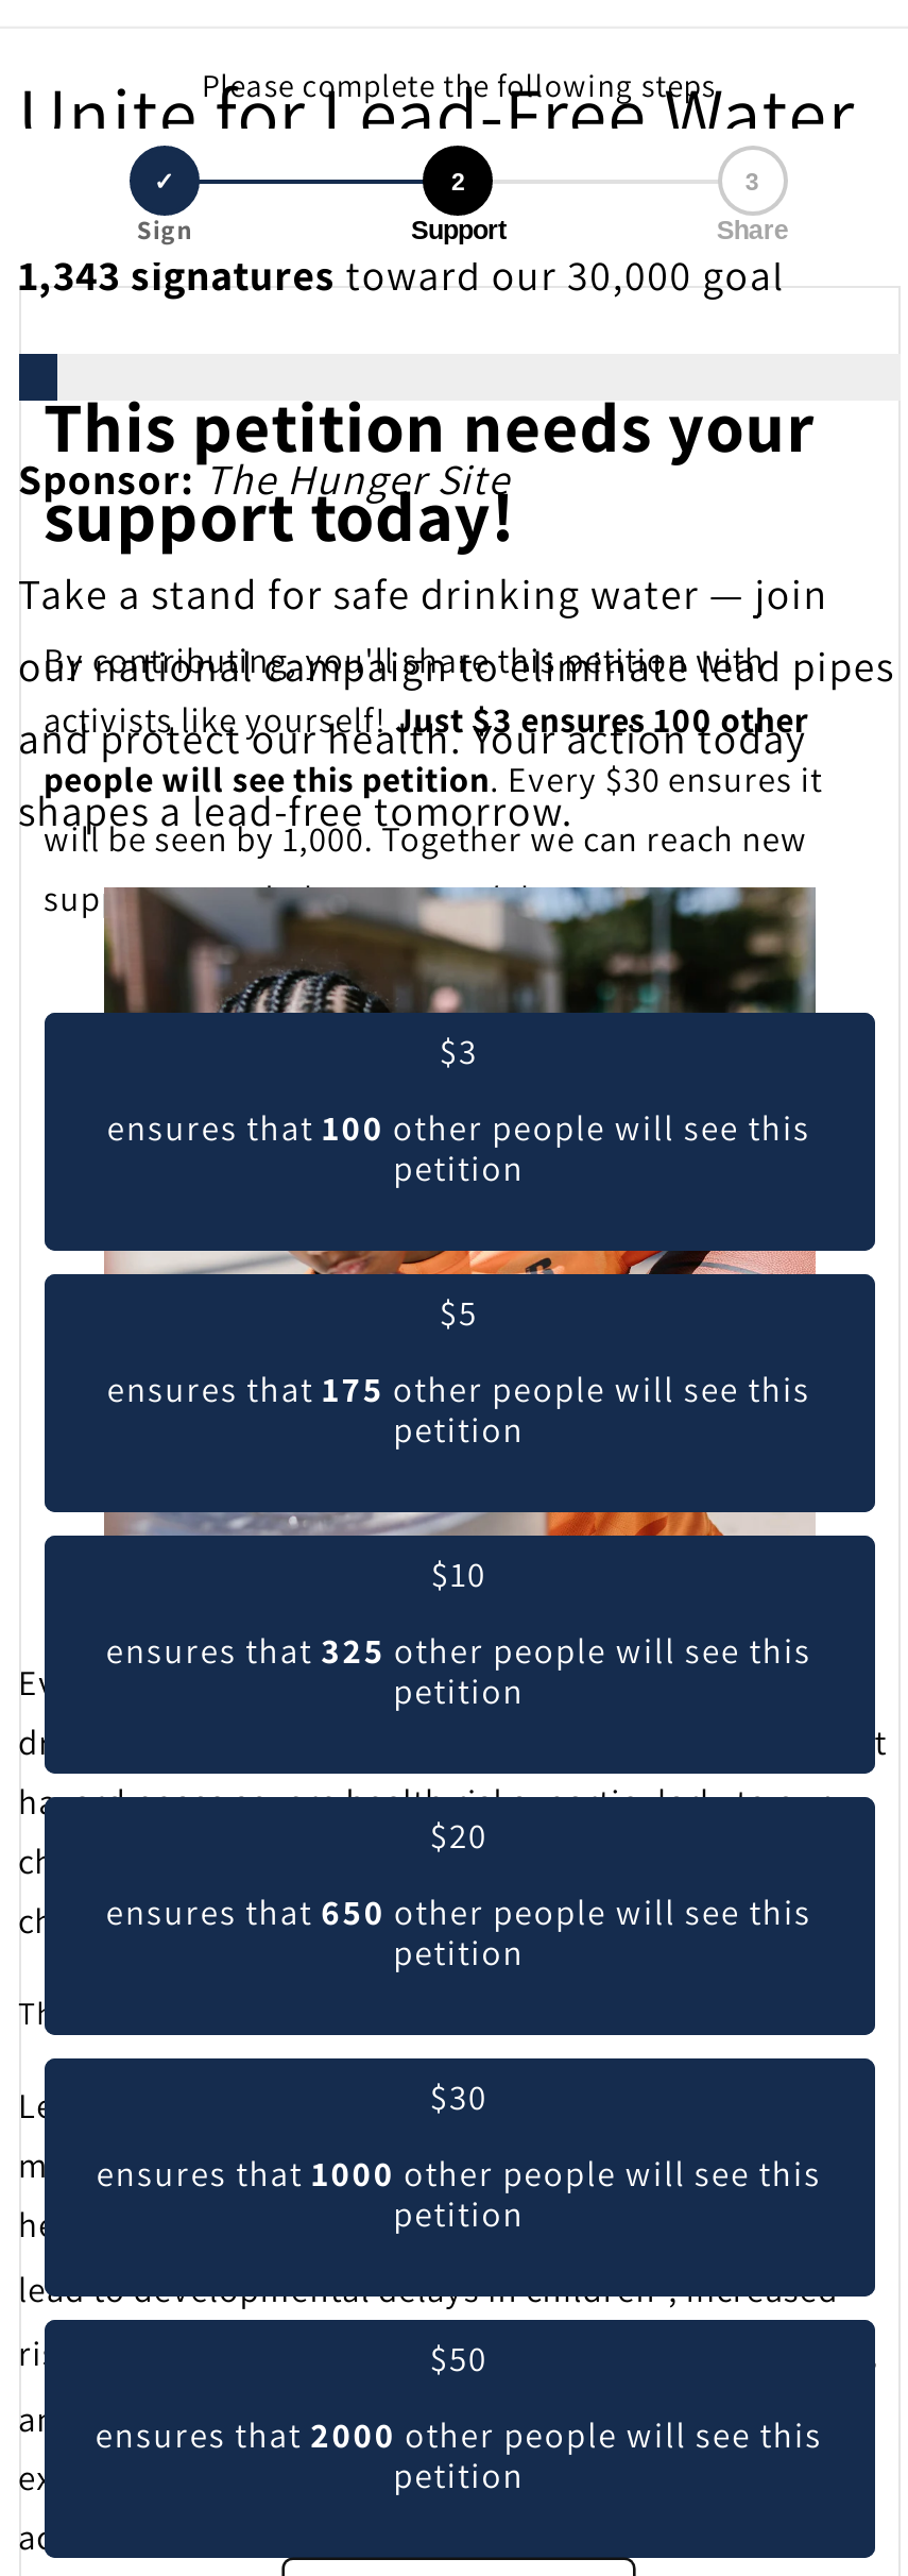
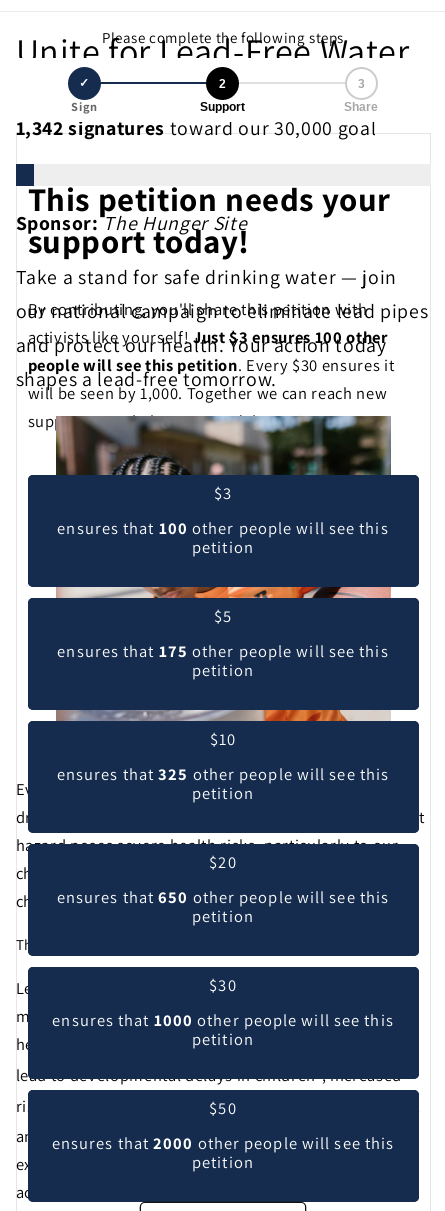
- 1,343 signatures toward our 30,000 goal
+ 1,342 signatures toward our 30,000 goal
